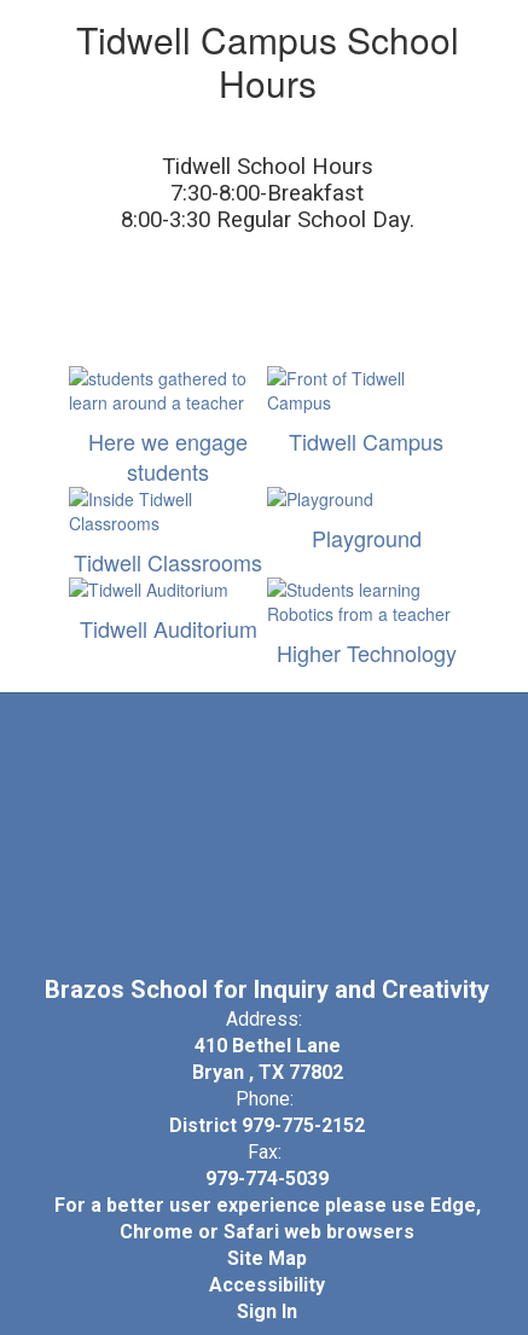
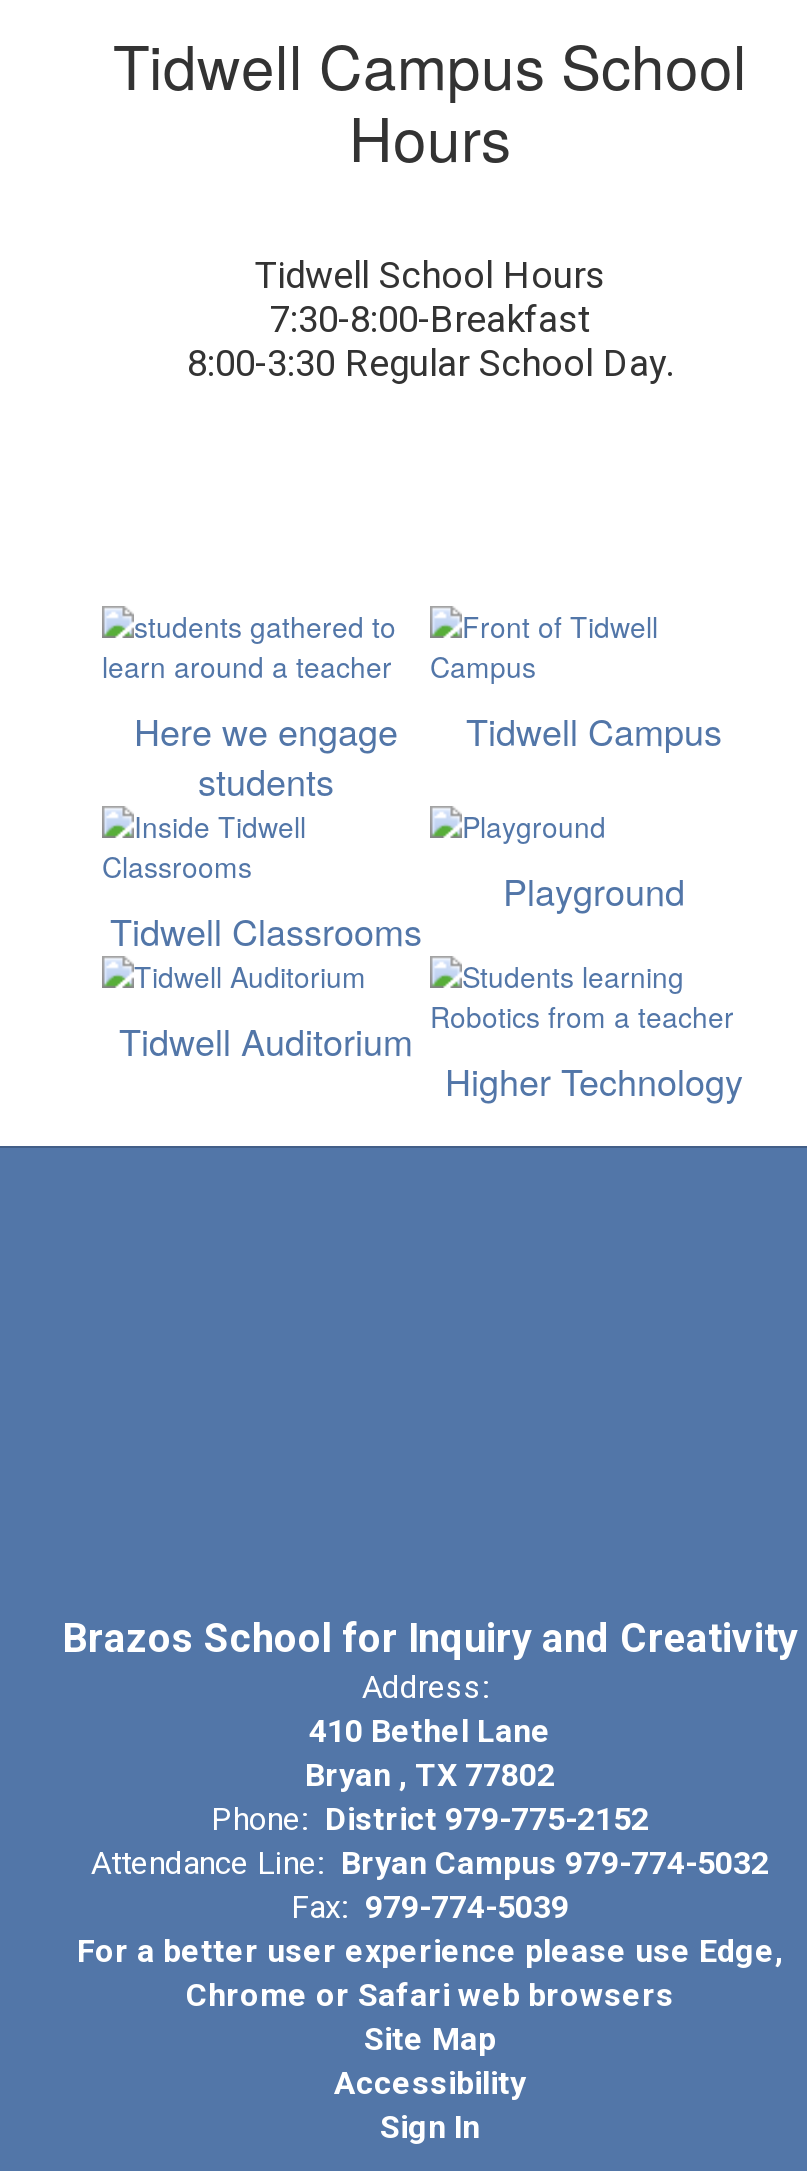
- Phone:
- District 979-775-2152
- Fax:
- 979-774-5039
+ Phone: District 979-775-2152
+ Attendance Line: Bryan Campus 979-774-5032
+ Fax: 979-774-5039
